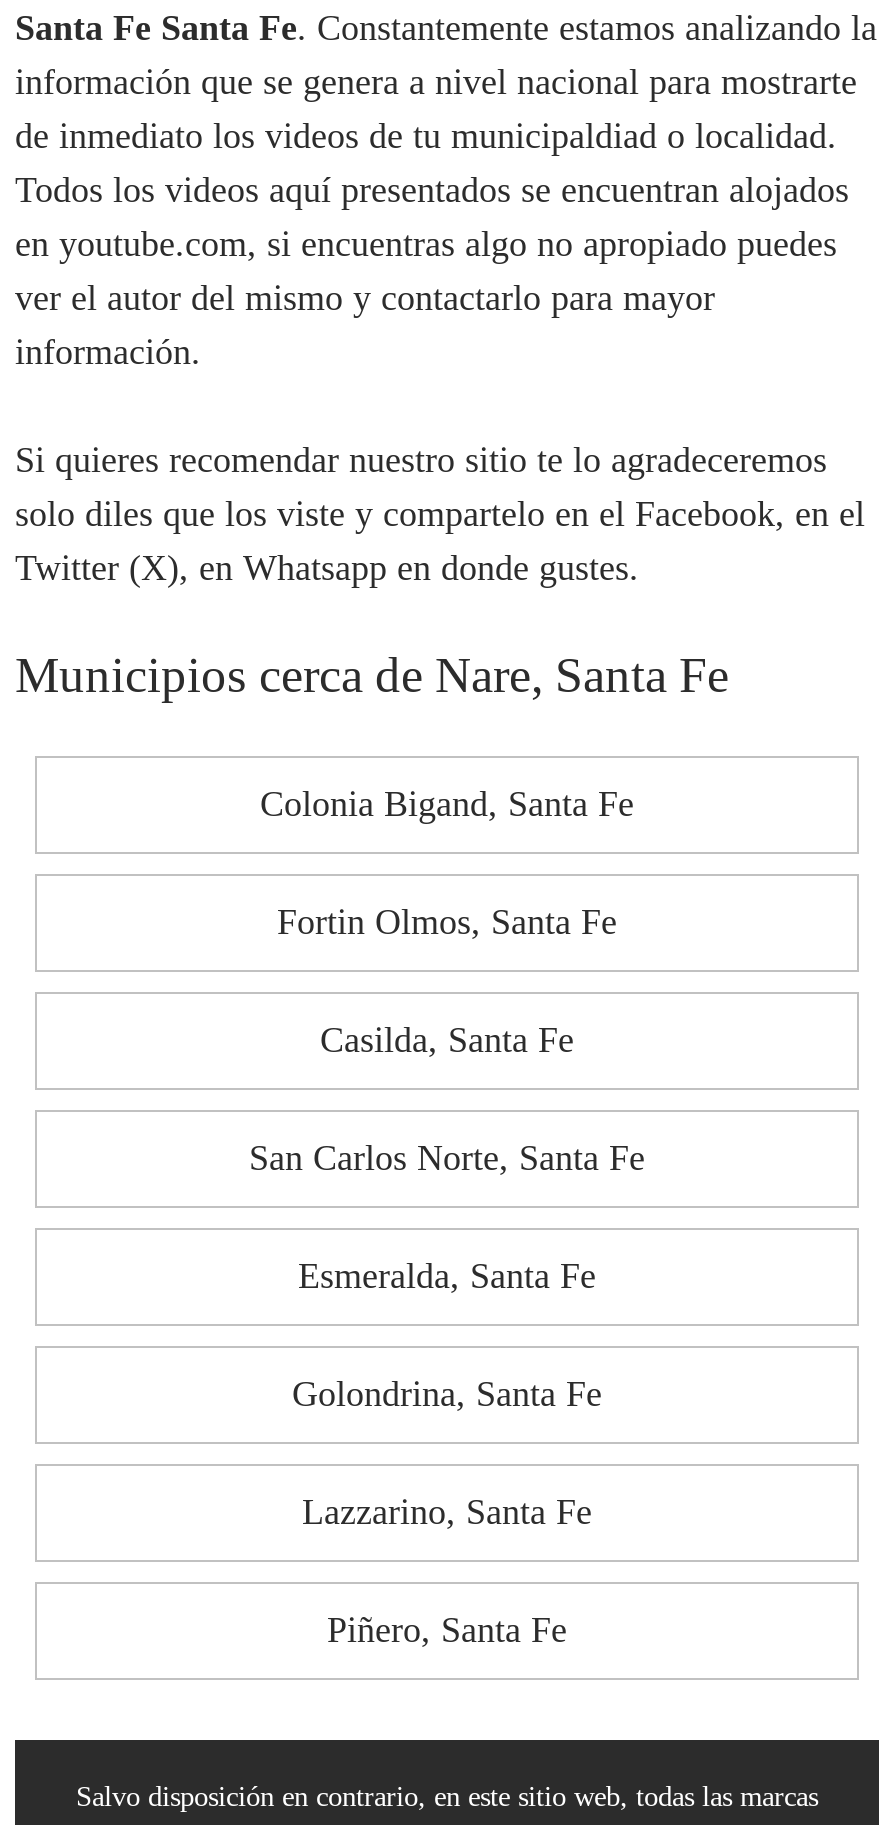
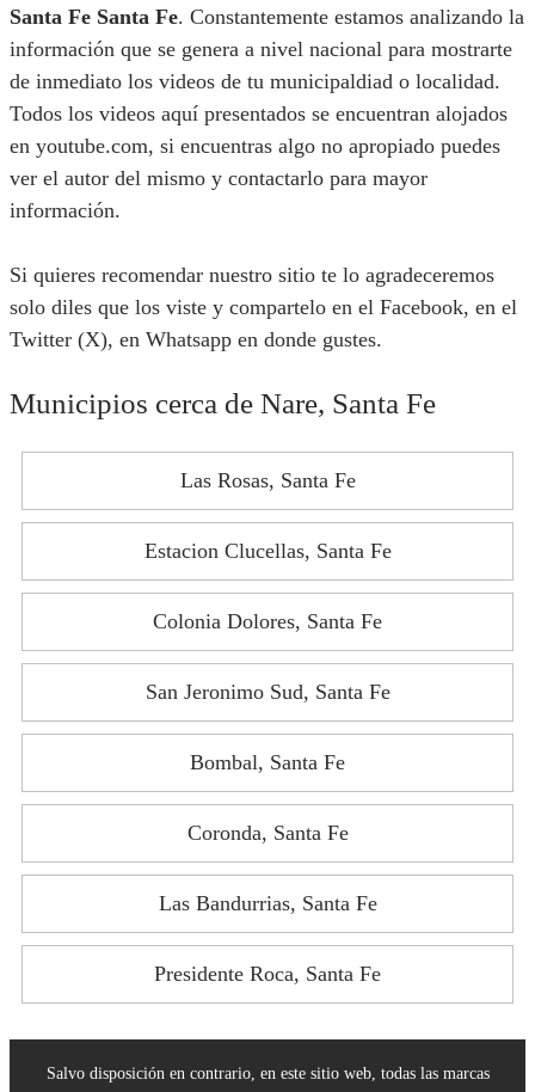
- Colonia Bigand, Santa Fe
+ Las Rosas, Santa Fe

- Fortin Olmos, Santa Fe
+ Estacion Clucellas, Santa Fe

- Casilda, Santa Fe
+ Colonia Dolores, Santa Fe

- San Carlos Norte, Santa Fe
+ San Jeronimo Sud, Santa Fe

- Esmeralda, Santa Fe
+ Bombal, Santa Fe

- Golondrina, Santa Fe
+ Coronda, Santa Fe

- Lazzarino, Santa Fe
+ Las Bandurrias, Santa Fe

- Piñero, Santa Fe
+ Presidente Roca, Santa Fe
